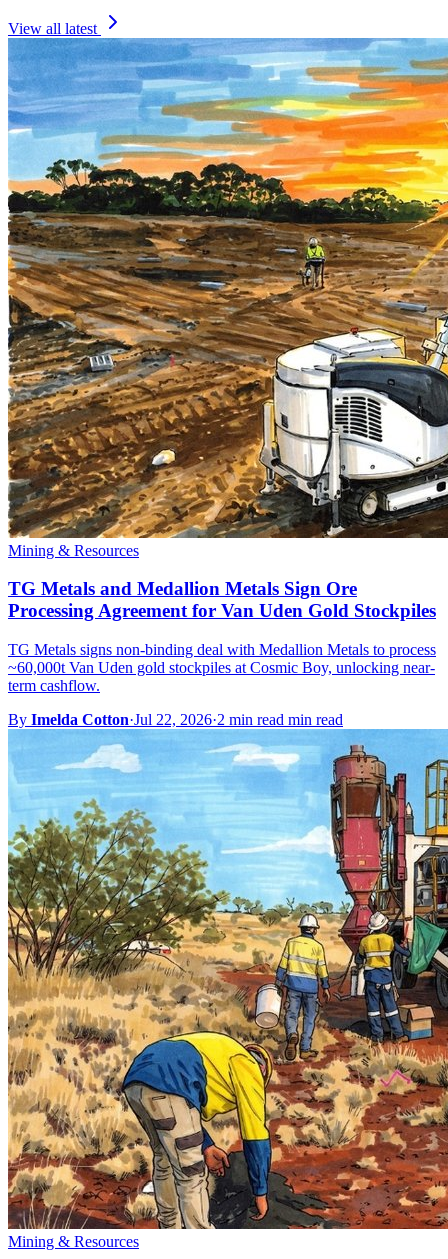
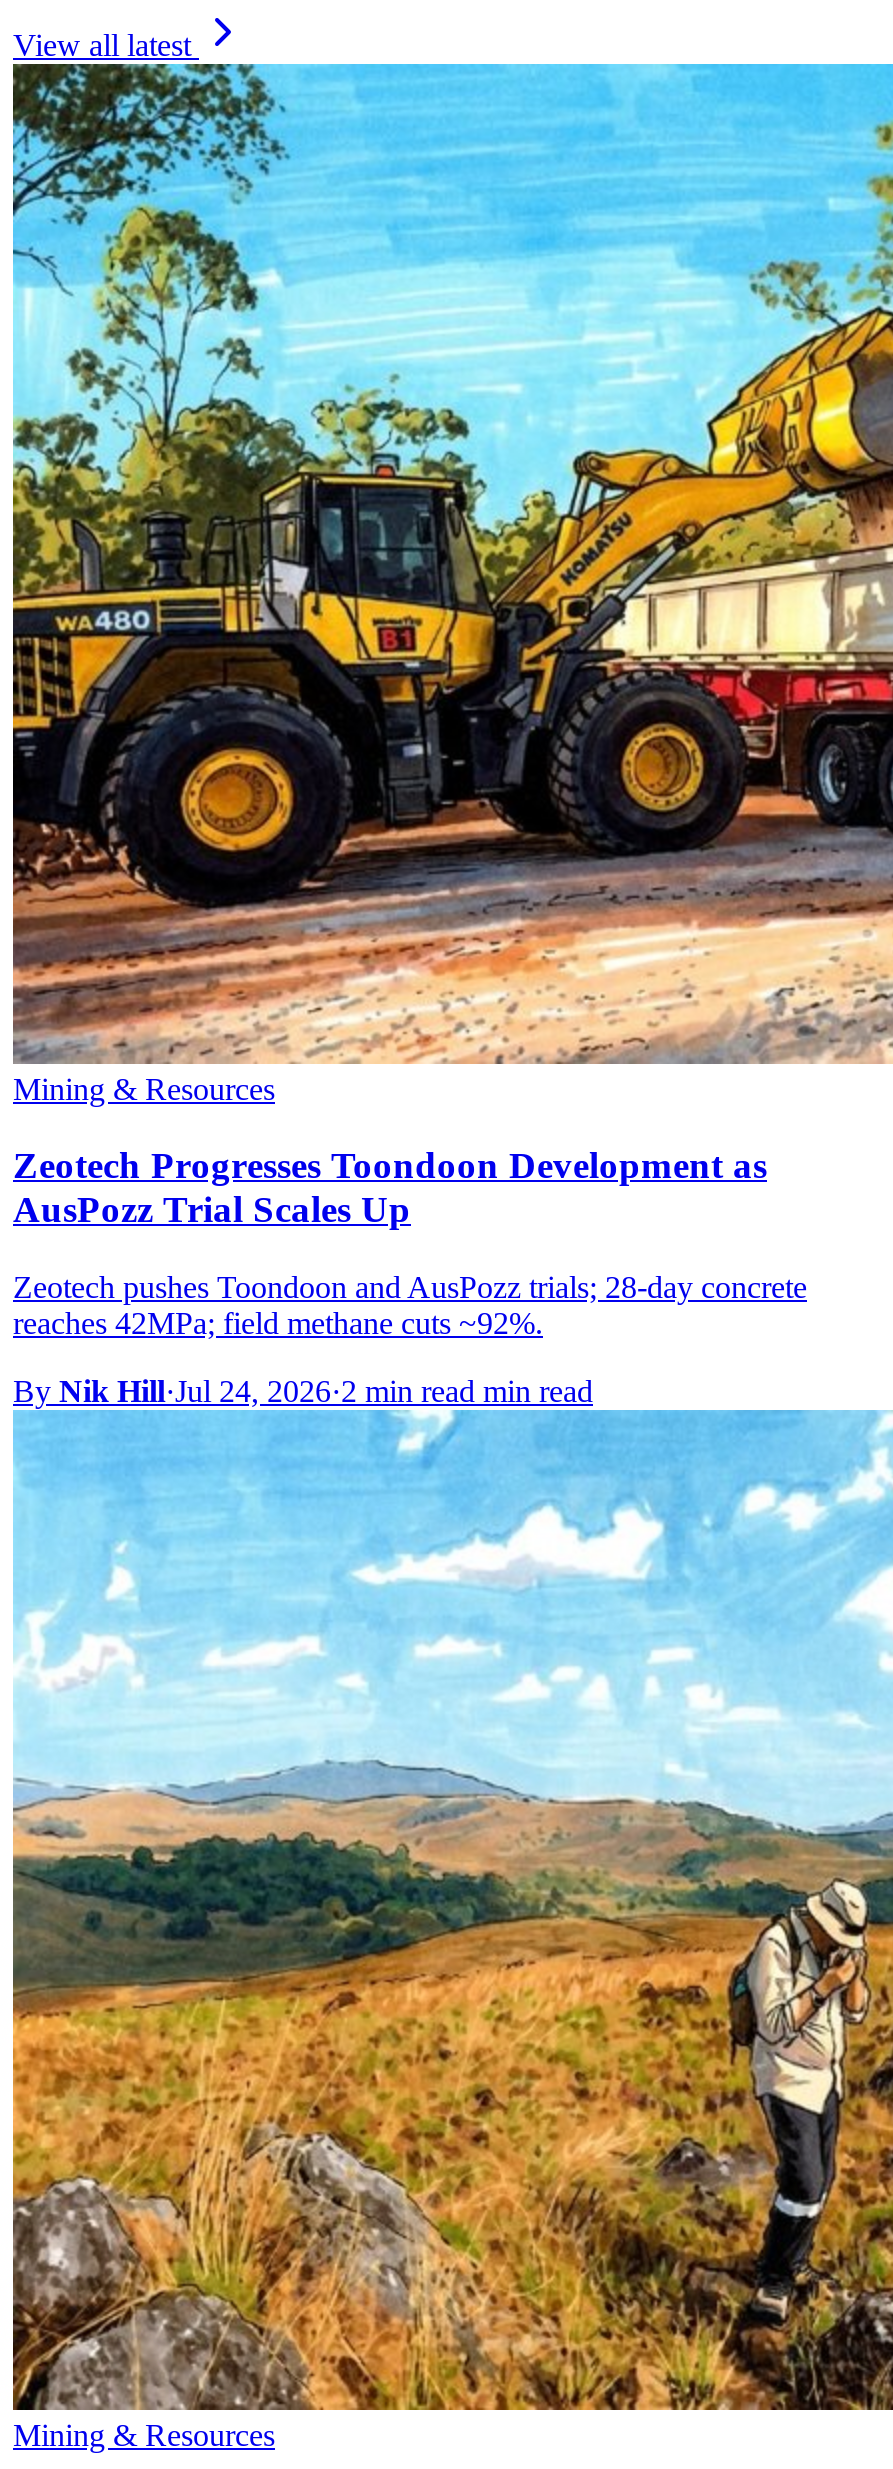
- [image]
+ [image]

- TG Metals and Medallion Metals Sign Ore
- Processing Agreement for Van Uden Gold Stockpiles
+ Zeotech Progresses Toondoon Development as
+ AusPozz Trial Scales Up

- TG Metals signs non-binding deal with Medallion Metals to process
- ~60,000t Van Uden gold stockpiles at Cosmic Boy, unlocking near-
- term cashflow.
+ Zeotech pushes Toondoon and AusPozz trials; 28-day concrete
+ reaches 42MPa; field methane cuts ~92%.

- By Imelda Cotton·Jul 22, 2026·2 min read min read
+ By Nik Hill·Jul 24, 2026·2 min read min read

- [image]
+ [image]
